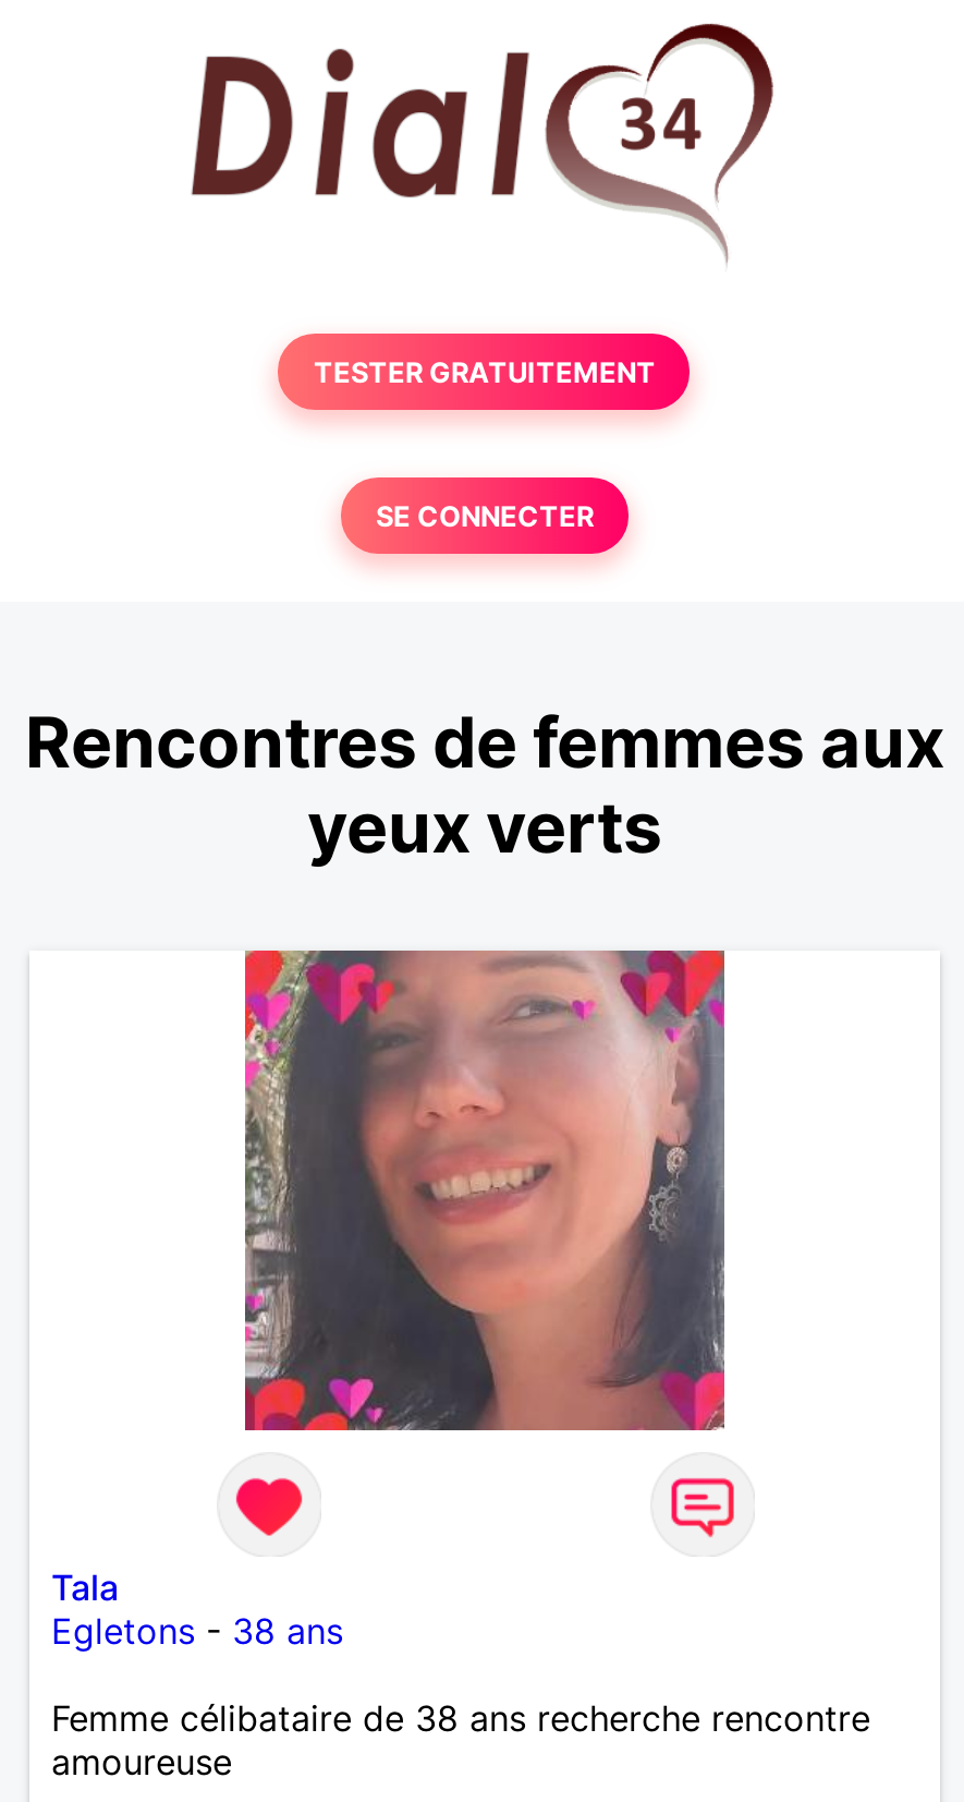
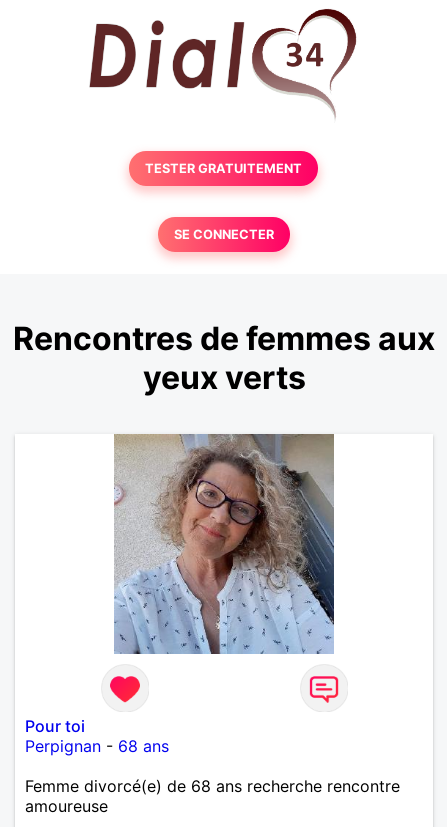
- [image]
+ [image]

- Tala
- Egletons - 38 ans
+ Pour toi
+ Perpignan - 68 ans

- Femme célibataire de 38 ans recherche rencontre
+ Femme divorcé(e) de 68 ans recherche rencontre
